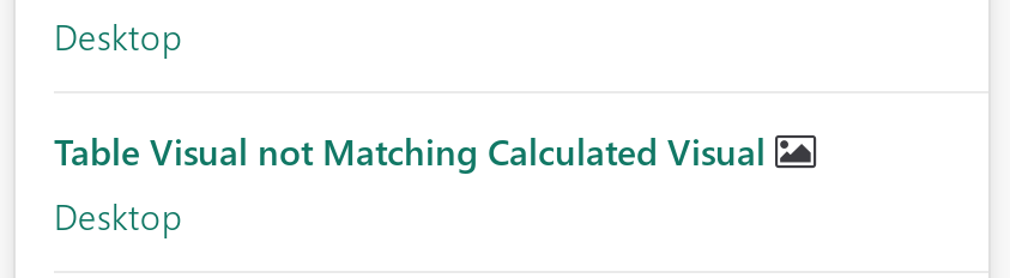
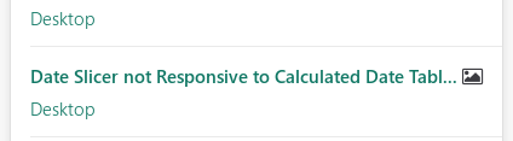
- Table Visual not Matching Calculated Visual
+ Date Slicer not Responsive to Calculated Date Tabl...
